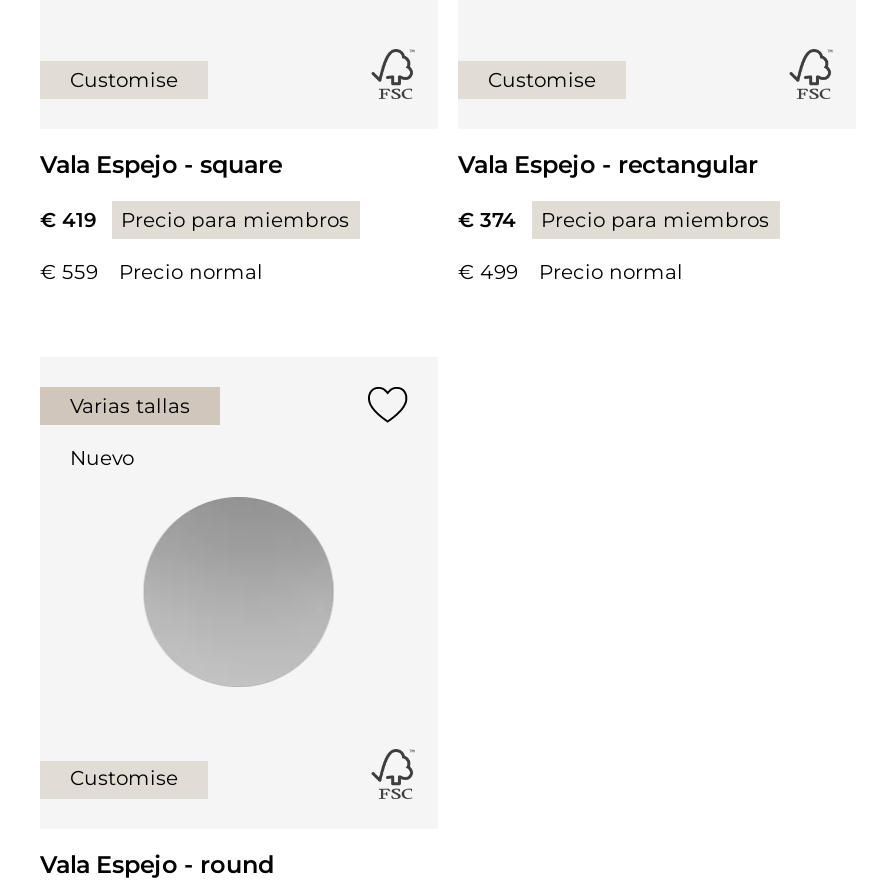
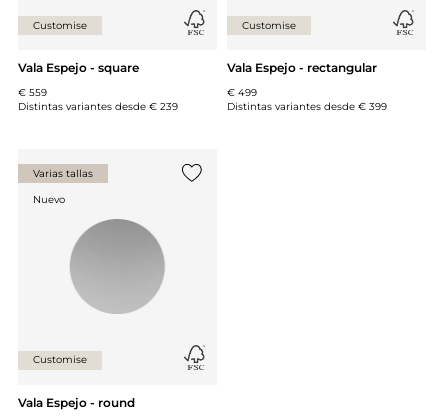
- € 419
- Precio para miembros

- € 374
- Precio para miembros

- Precio normal
+ Distintas variantes desde € 239

- Precio normal
+ Distintas variantes desde € 399
